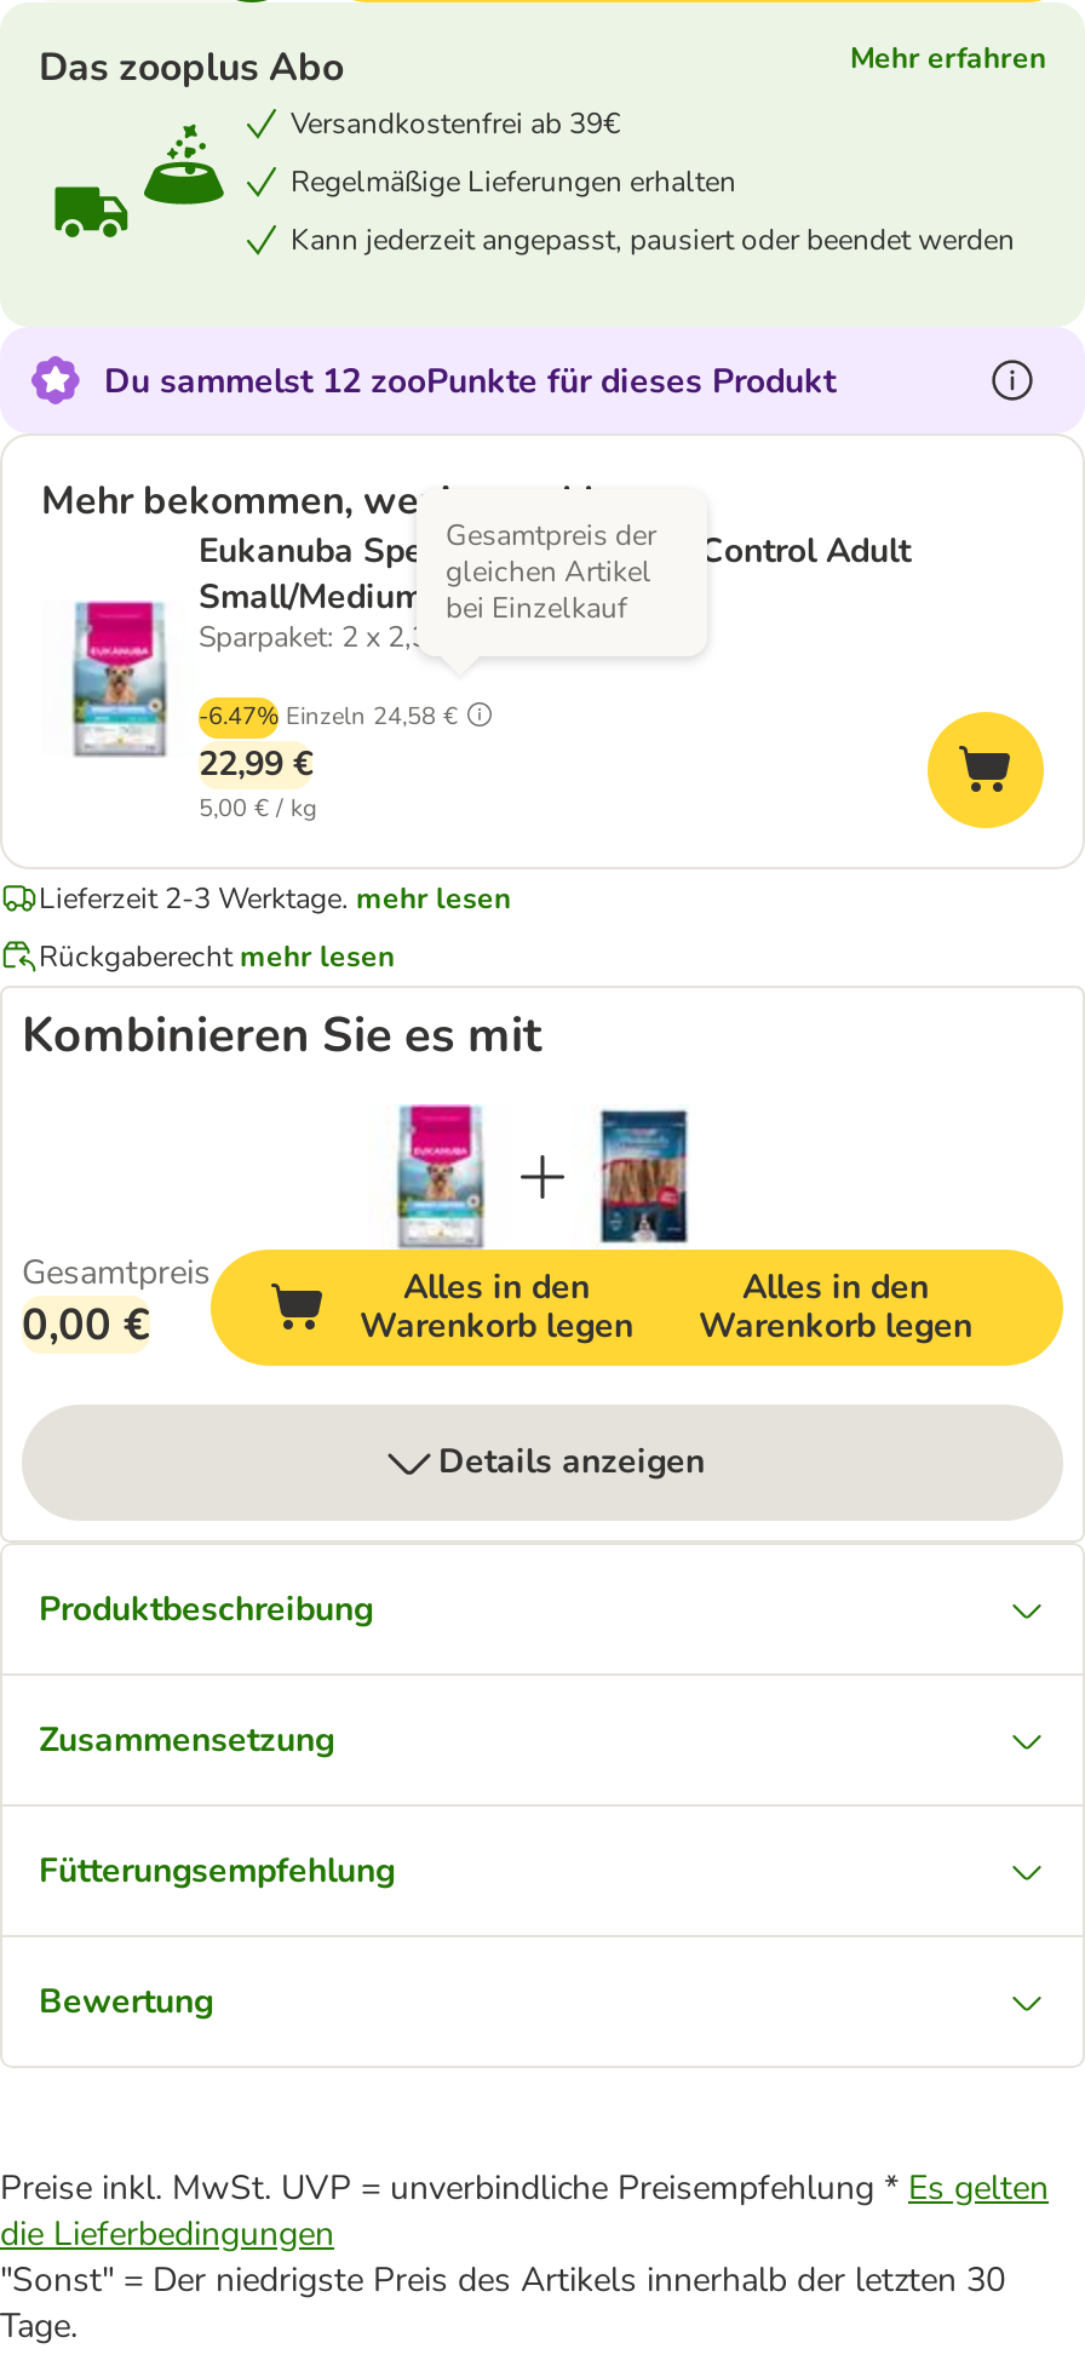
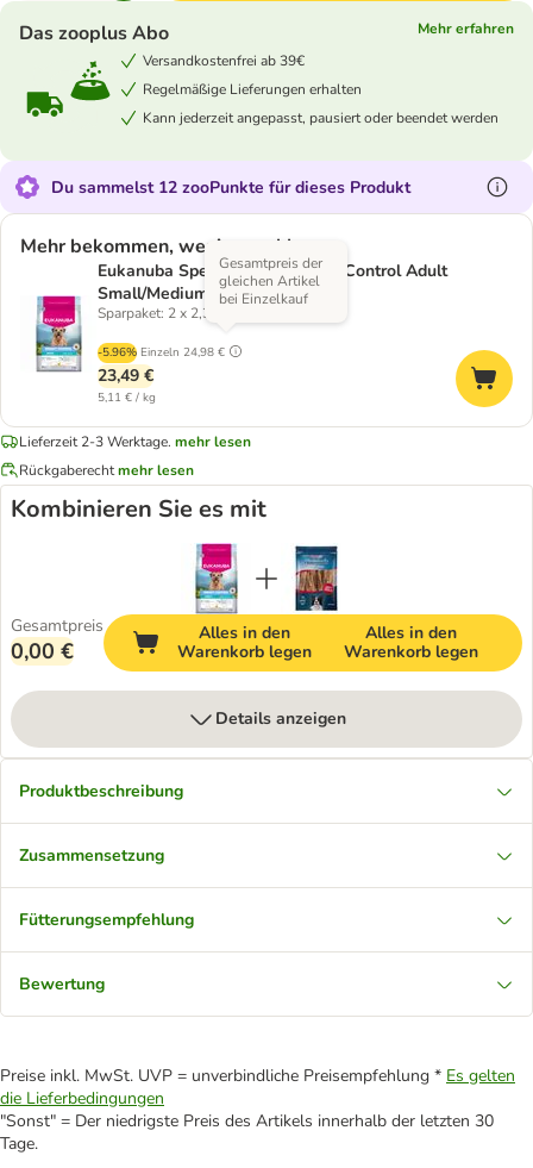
- -6.47% Einzeln 24,58 €
+ -5.96% Einzeln 24,98 €

- 22,99 €
+ 23,49 €

- 5,00 € / kg
+ 5,11 € / kg
